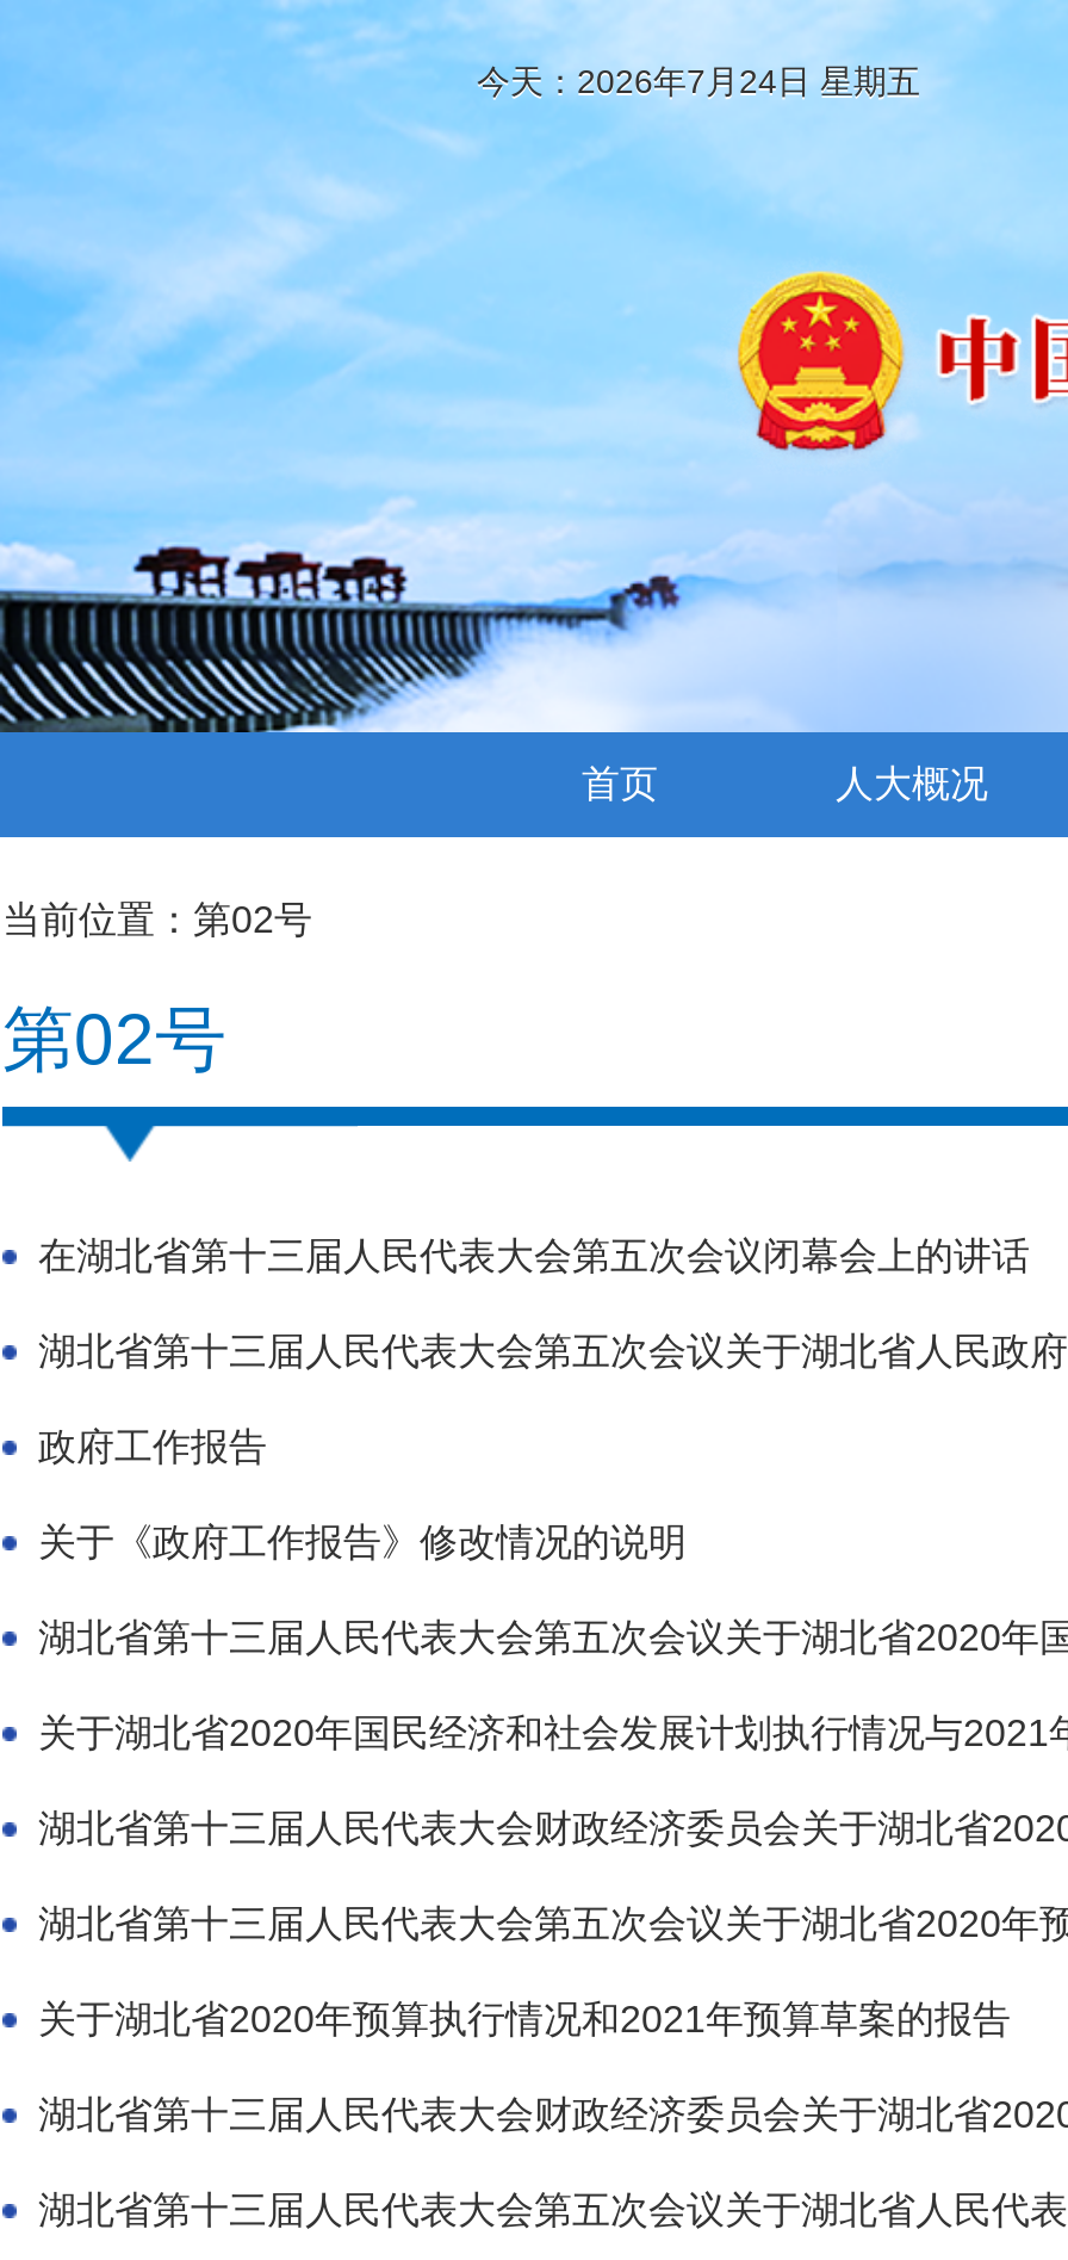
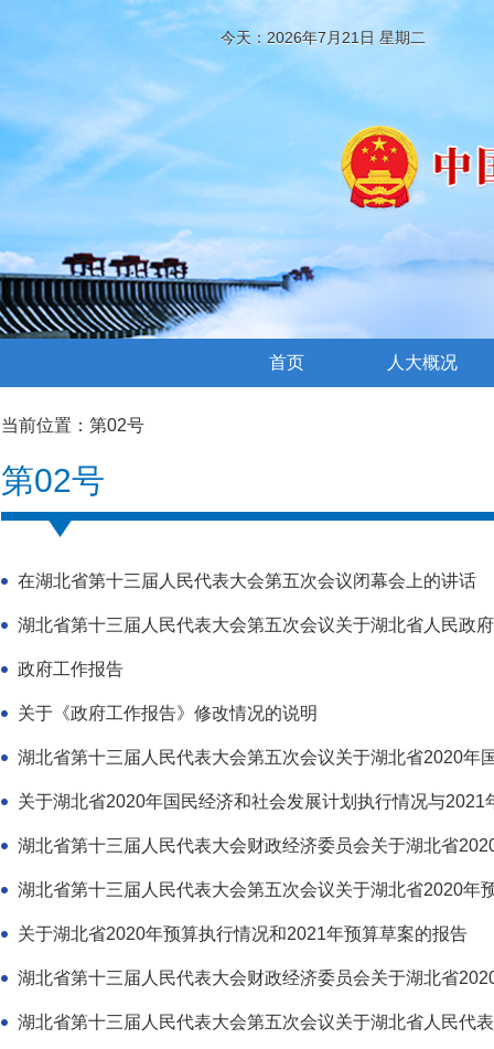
- 今天：2026年7月24日 星期五
+ 今天：2026年7月21日 星期二
